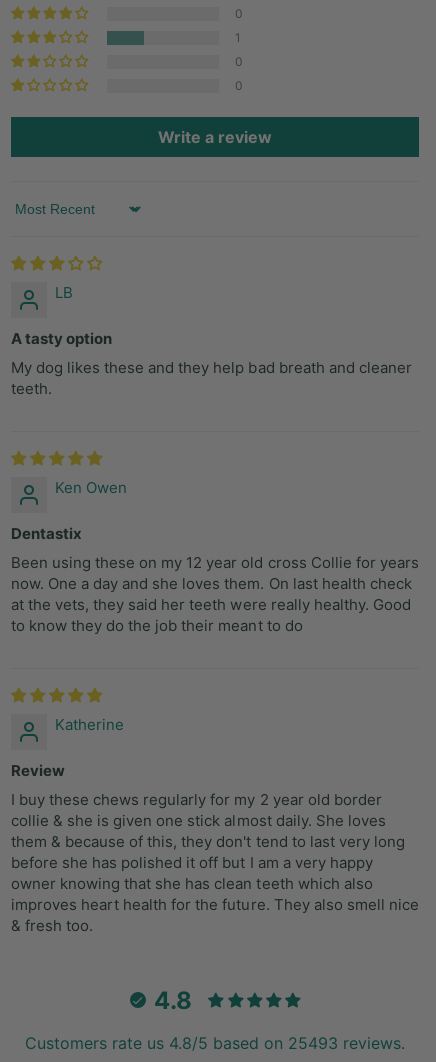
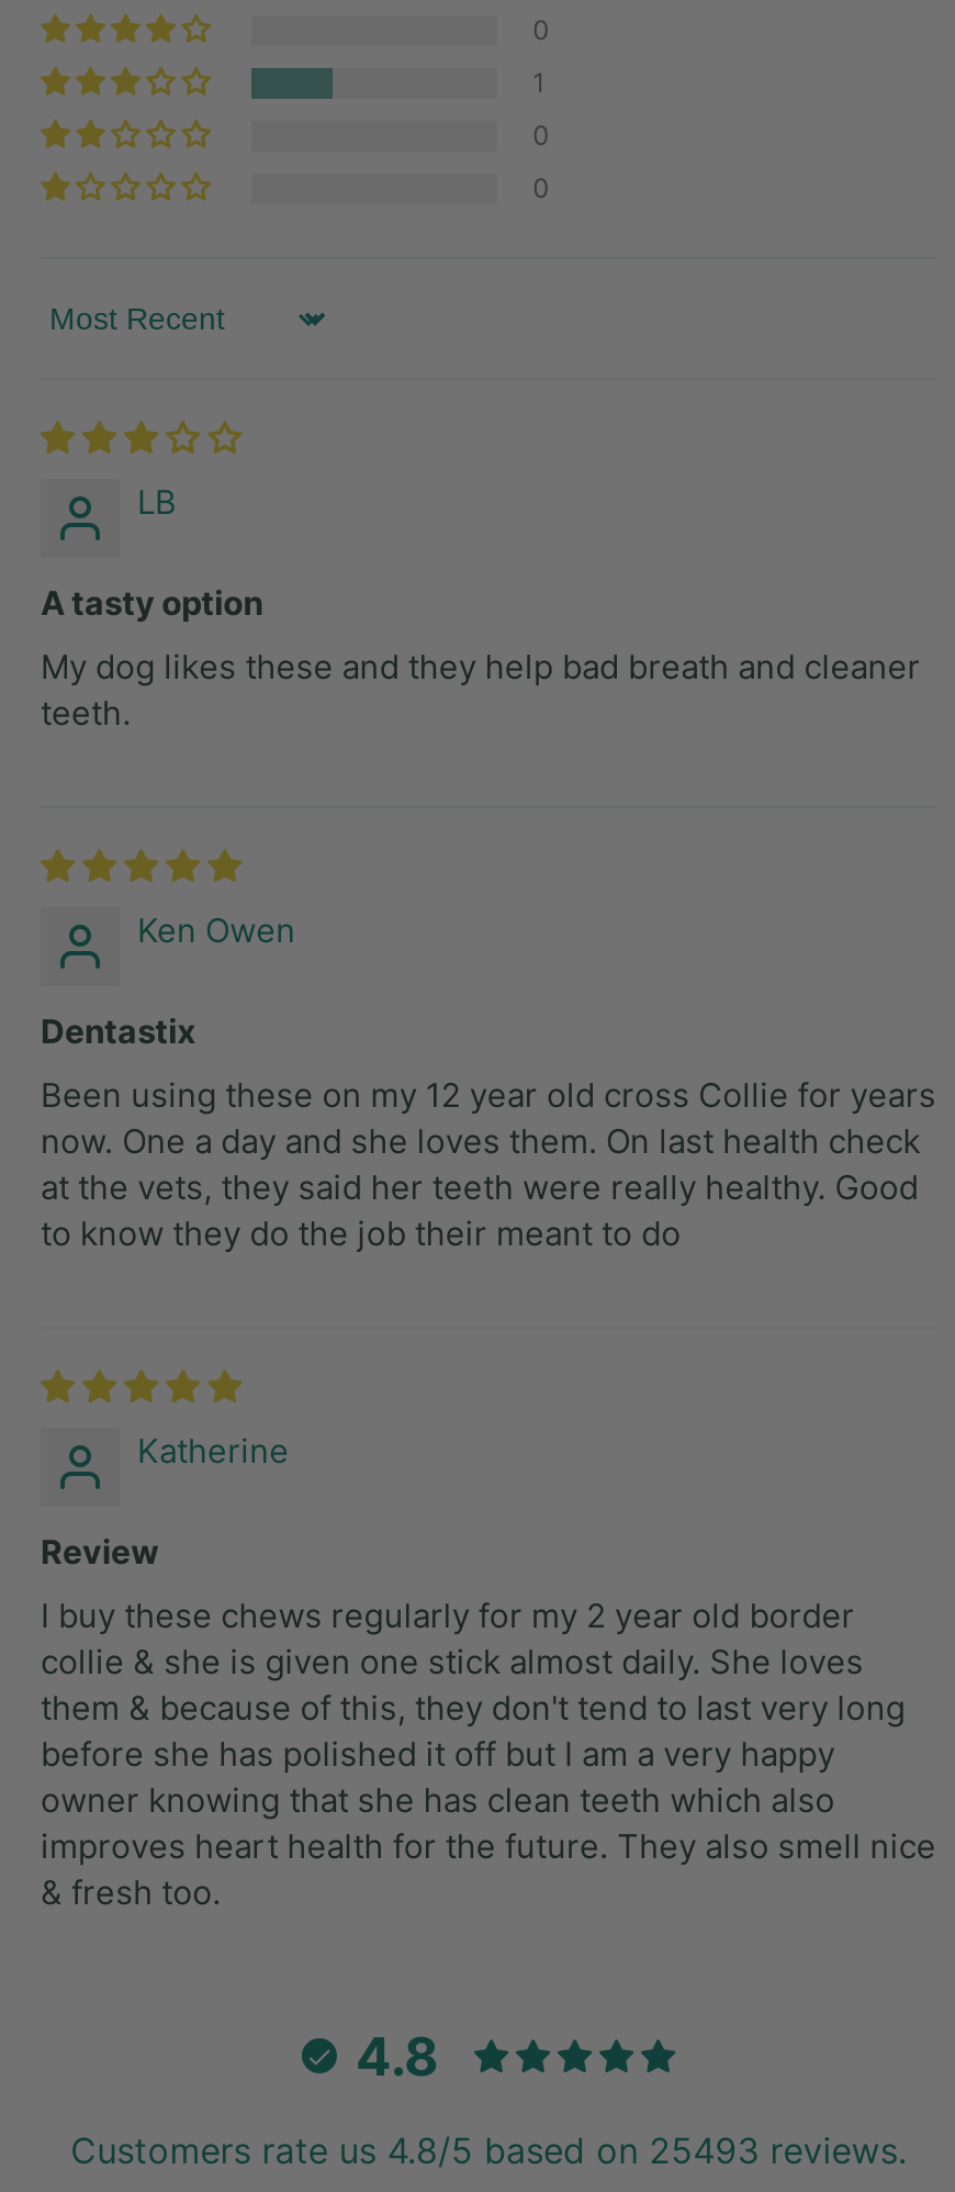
- Write a review
